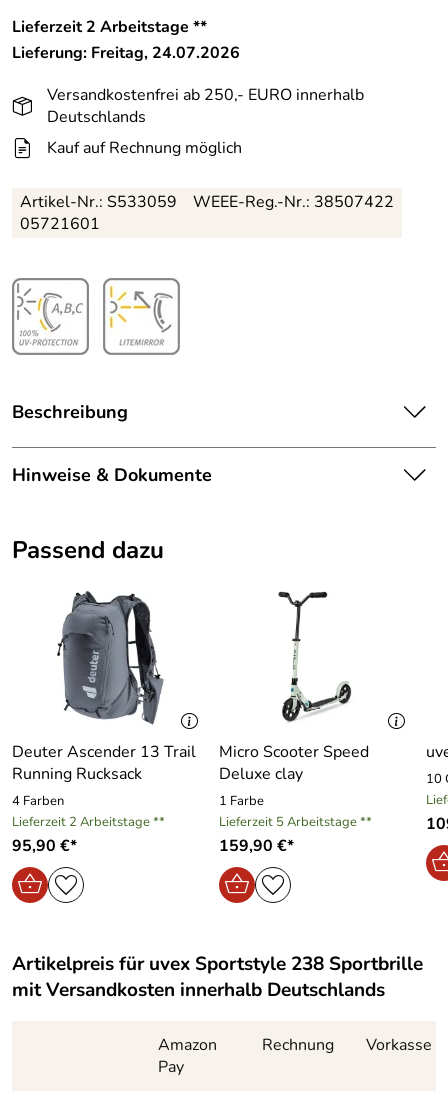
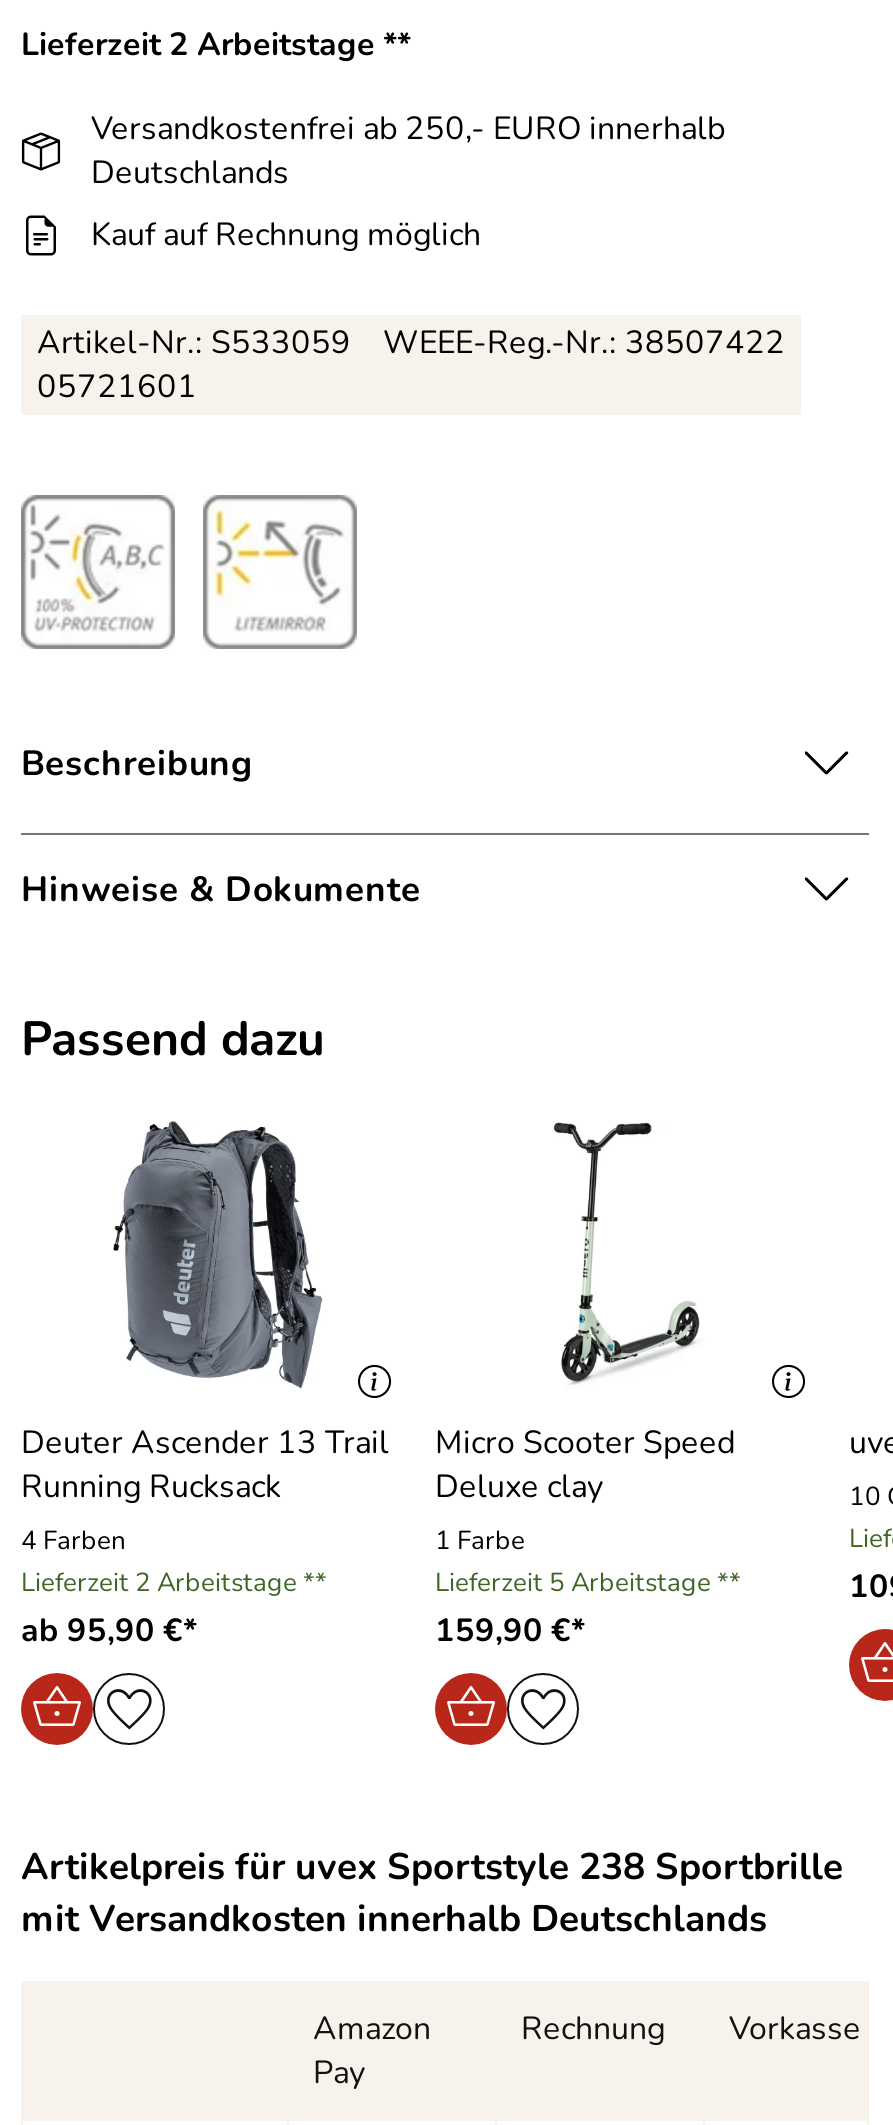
- Lieferung: Freitag, 24.07.2026

- 95,90 €*
+ ab 95,90 €*
